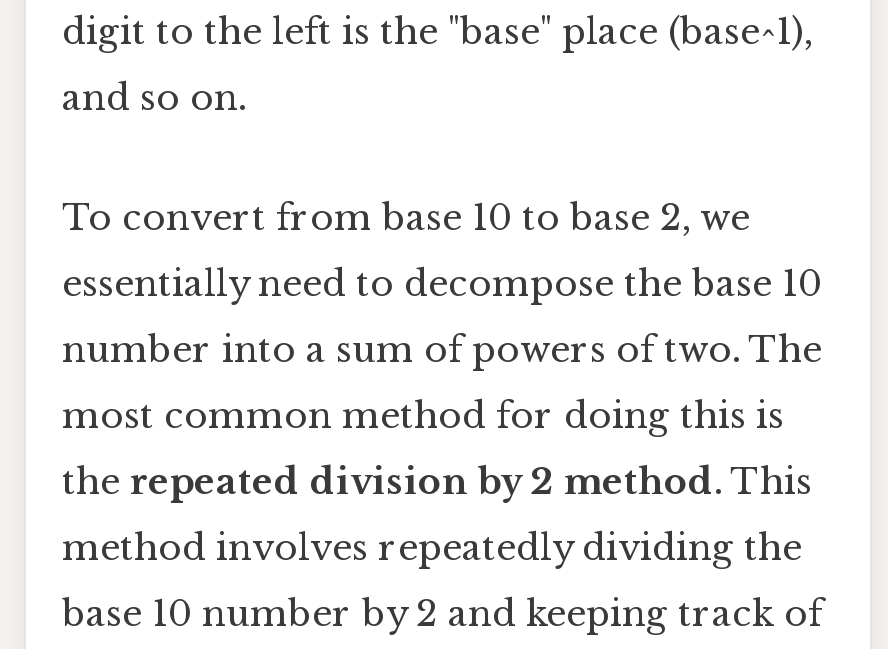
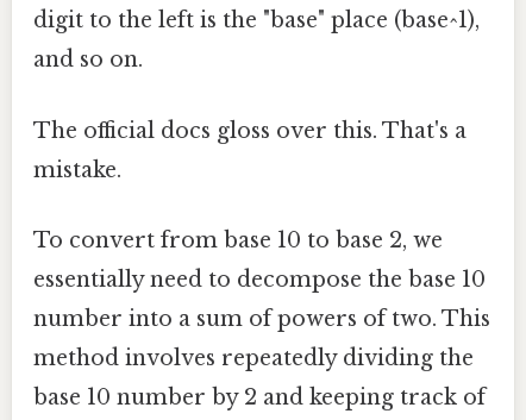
+ The official docs gloss over this. That's a
+ mistake.

moved down: To convert from base 10 to base 2, we | essentially need to decompose the base 10

- number into a sum of powers of two. The
- most common method for doing this is
- the repeated division by 2 method. This
+ number into a sum of powers of two. This
